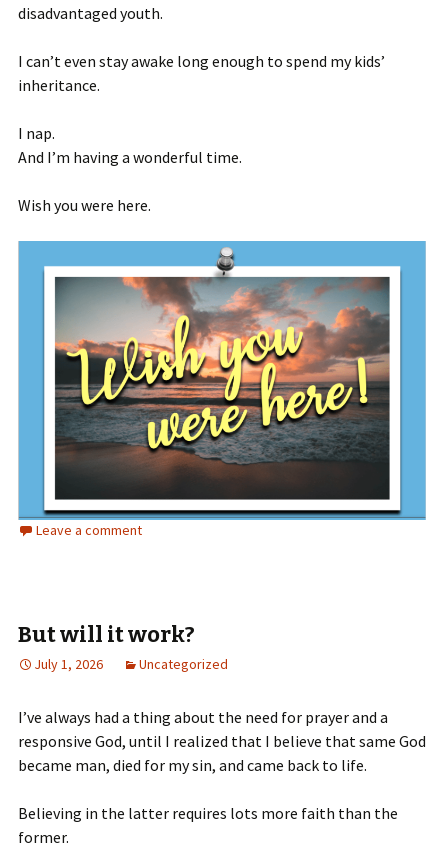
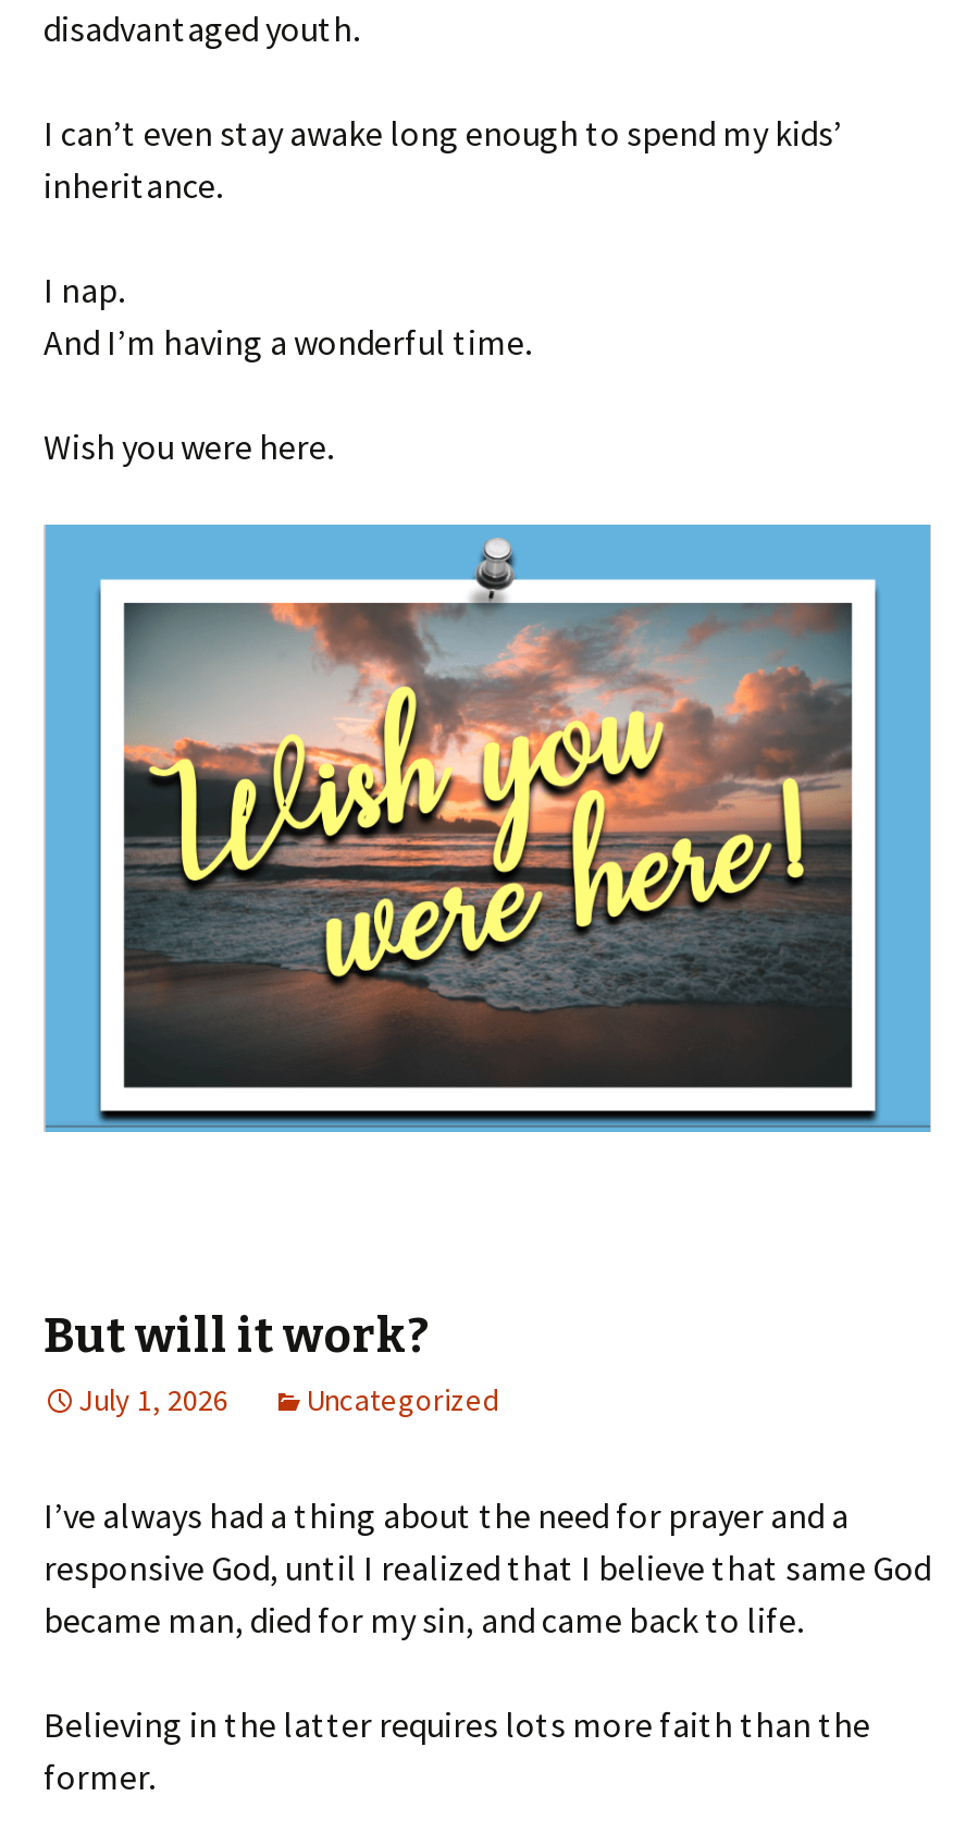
- Leave a comment
